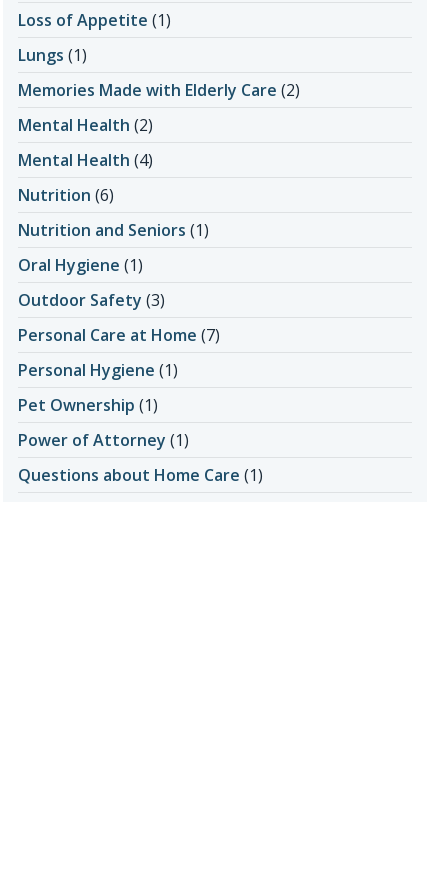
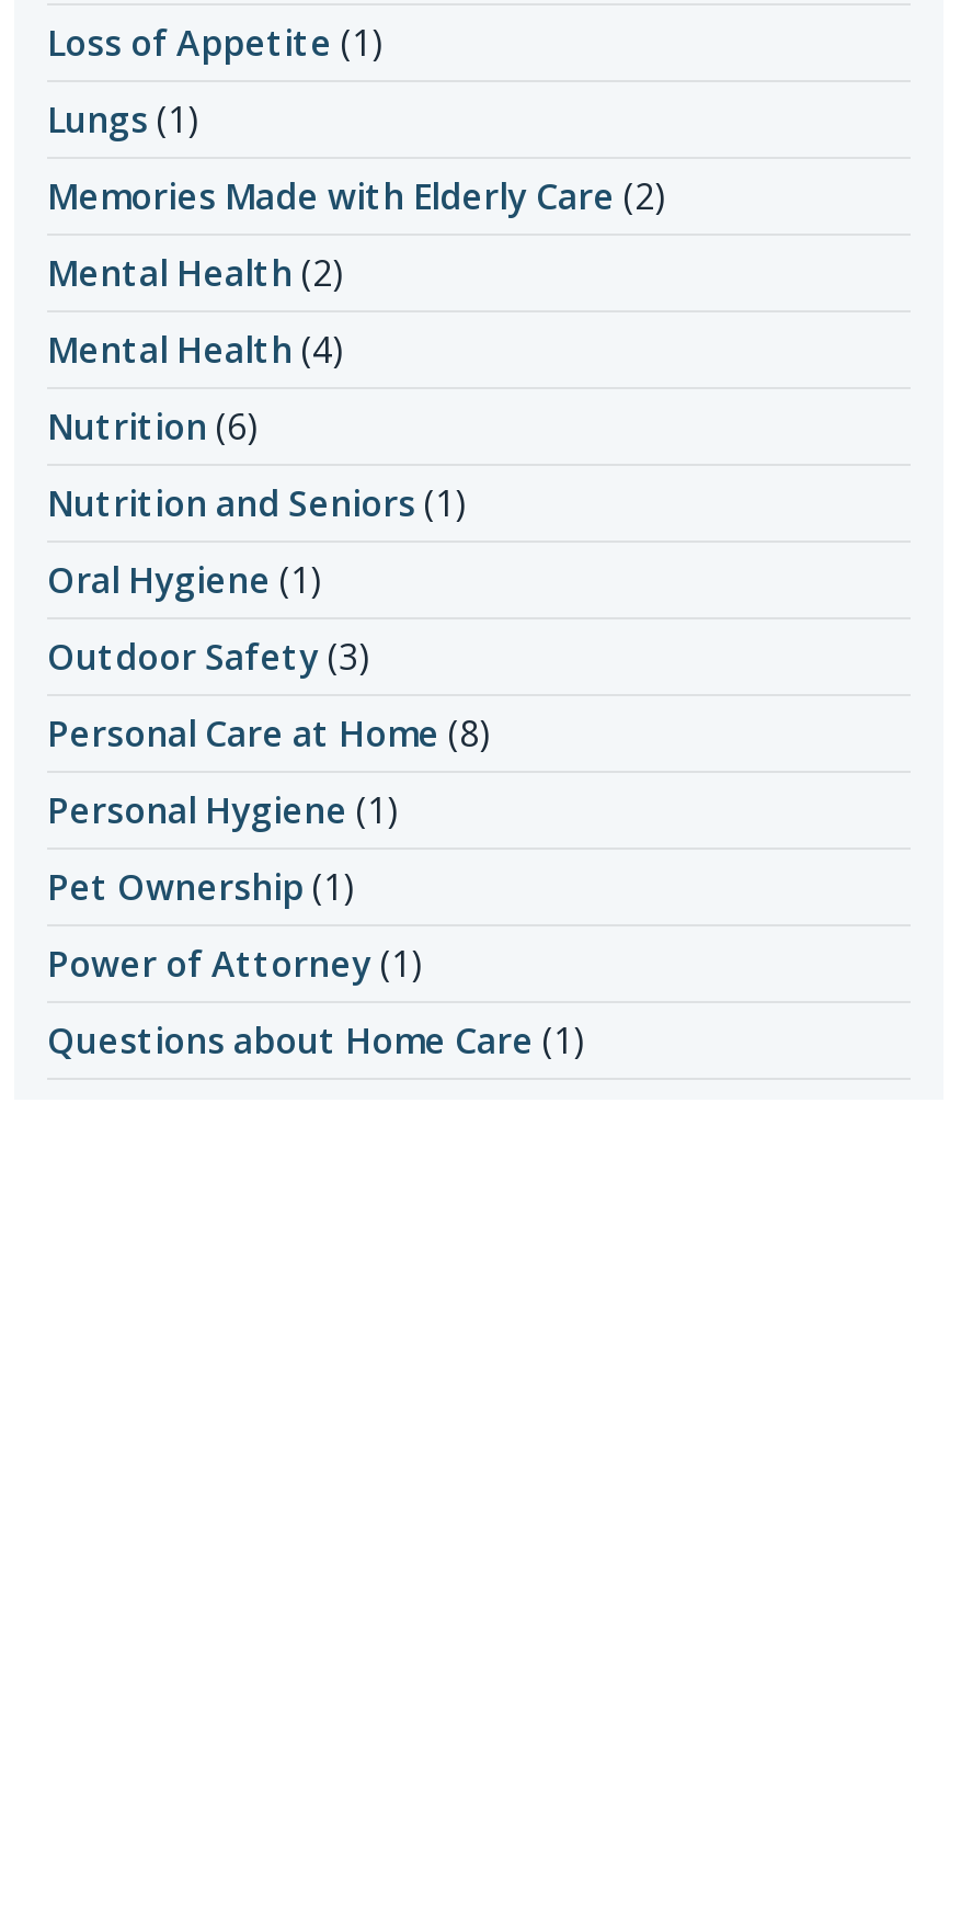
- Personal Care at Home (7)
+ Personal Care at Home (8)
